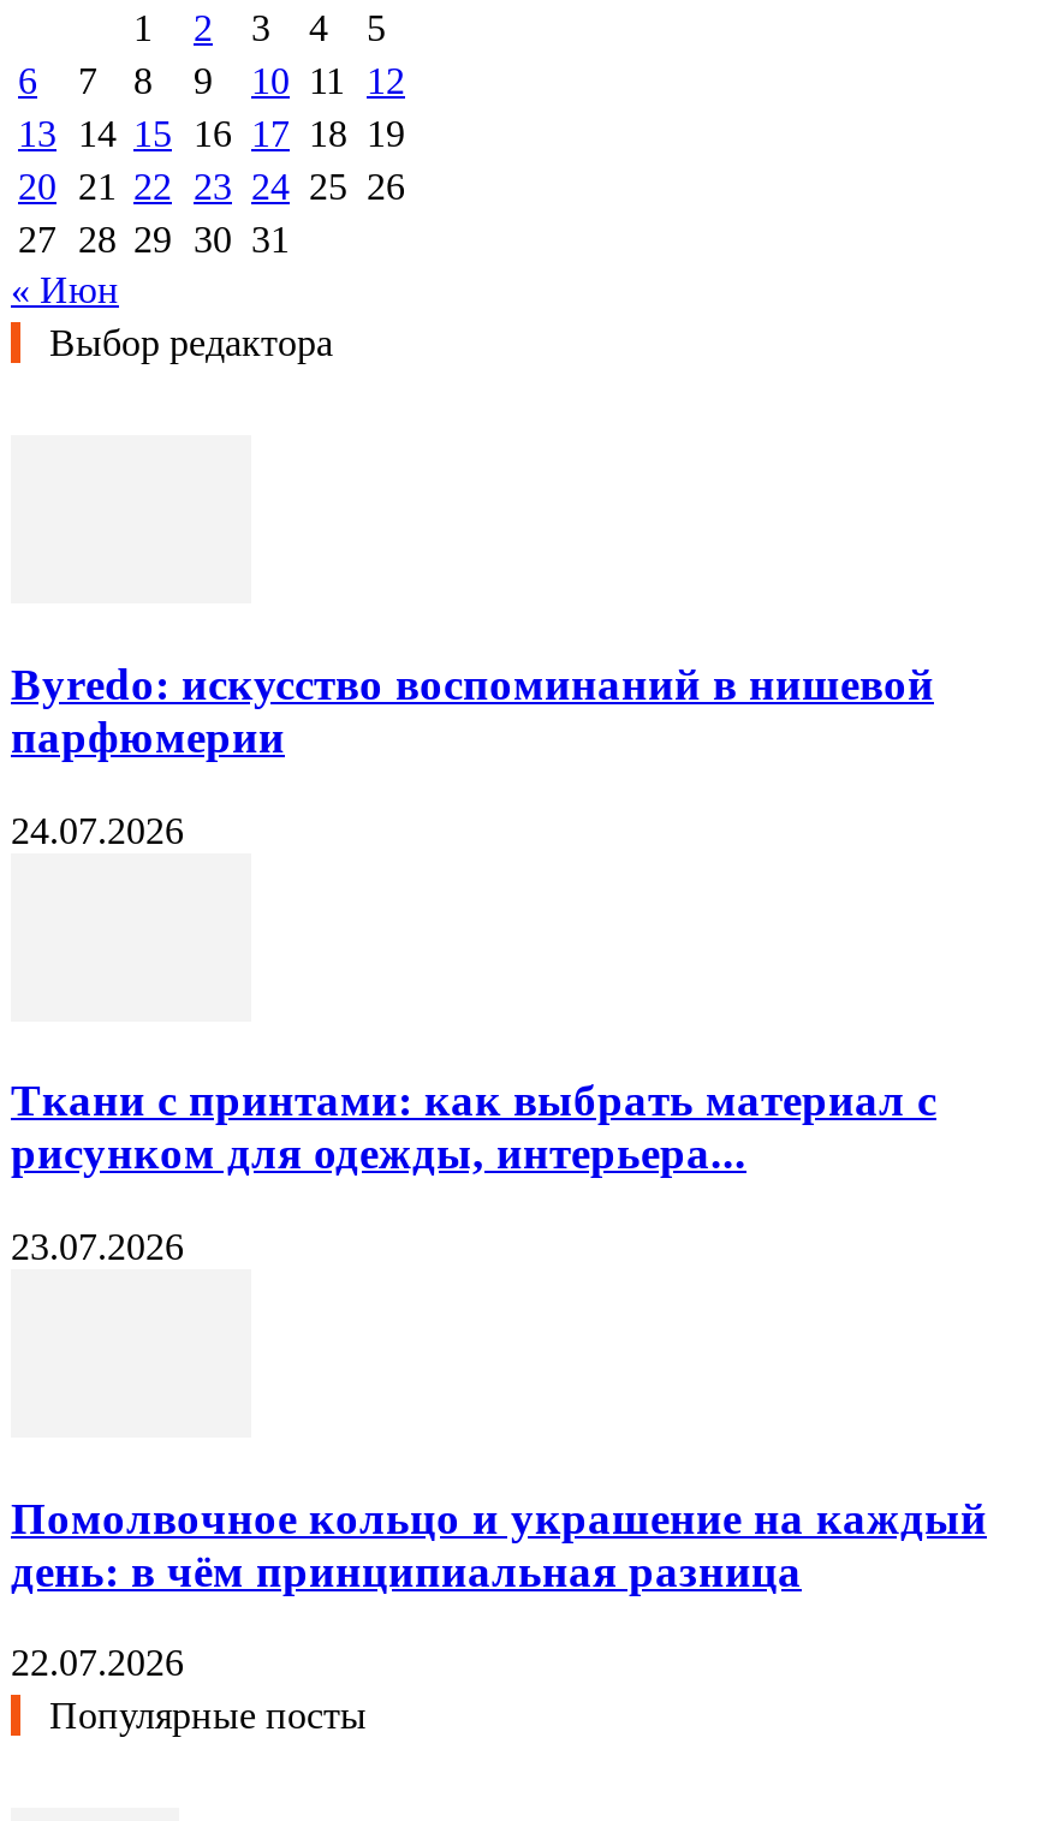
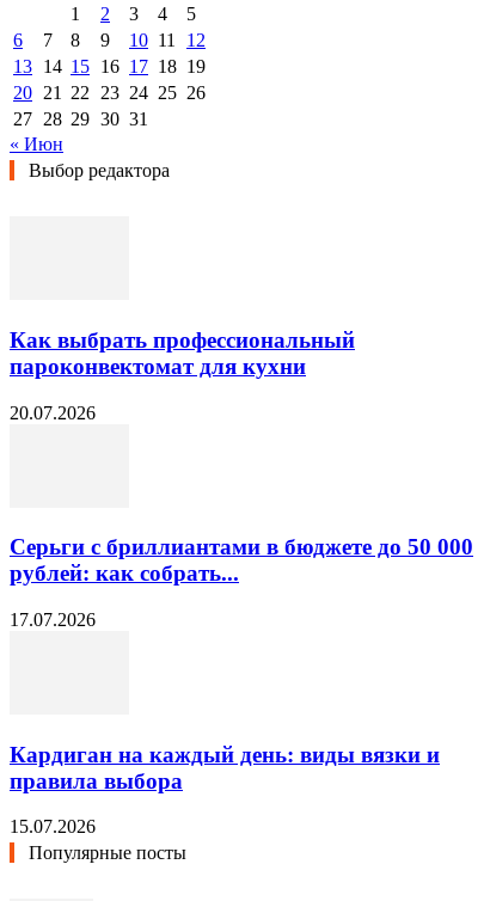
- Byredo: искусство воспоминаний в нишевой
- парфюмерии
+ Как выбрать профессиональный
+ пароконвектомат для кухни

- 24.07.2026
+ 20.07.2026

- Ткани с принтами: как выбрать материал с
- рисунком для одежды, интерьера...
+ Серьги с бриллиантами в бюджете до 50 000
+ рублей: как собрать...

- 23.07.2026
+ 17.07.2026

- Помолвочное кольцо и украшение на каждый
- день: в чём принципиальная разница
+ Кардиган на каждый день: виды вязки и
+ правила выбора

- 22.07.2026
+ 15.07.2026
